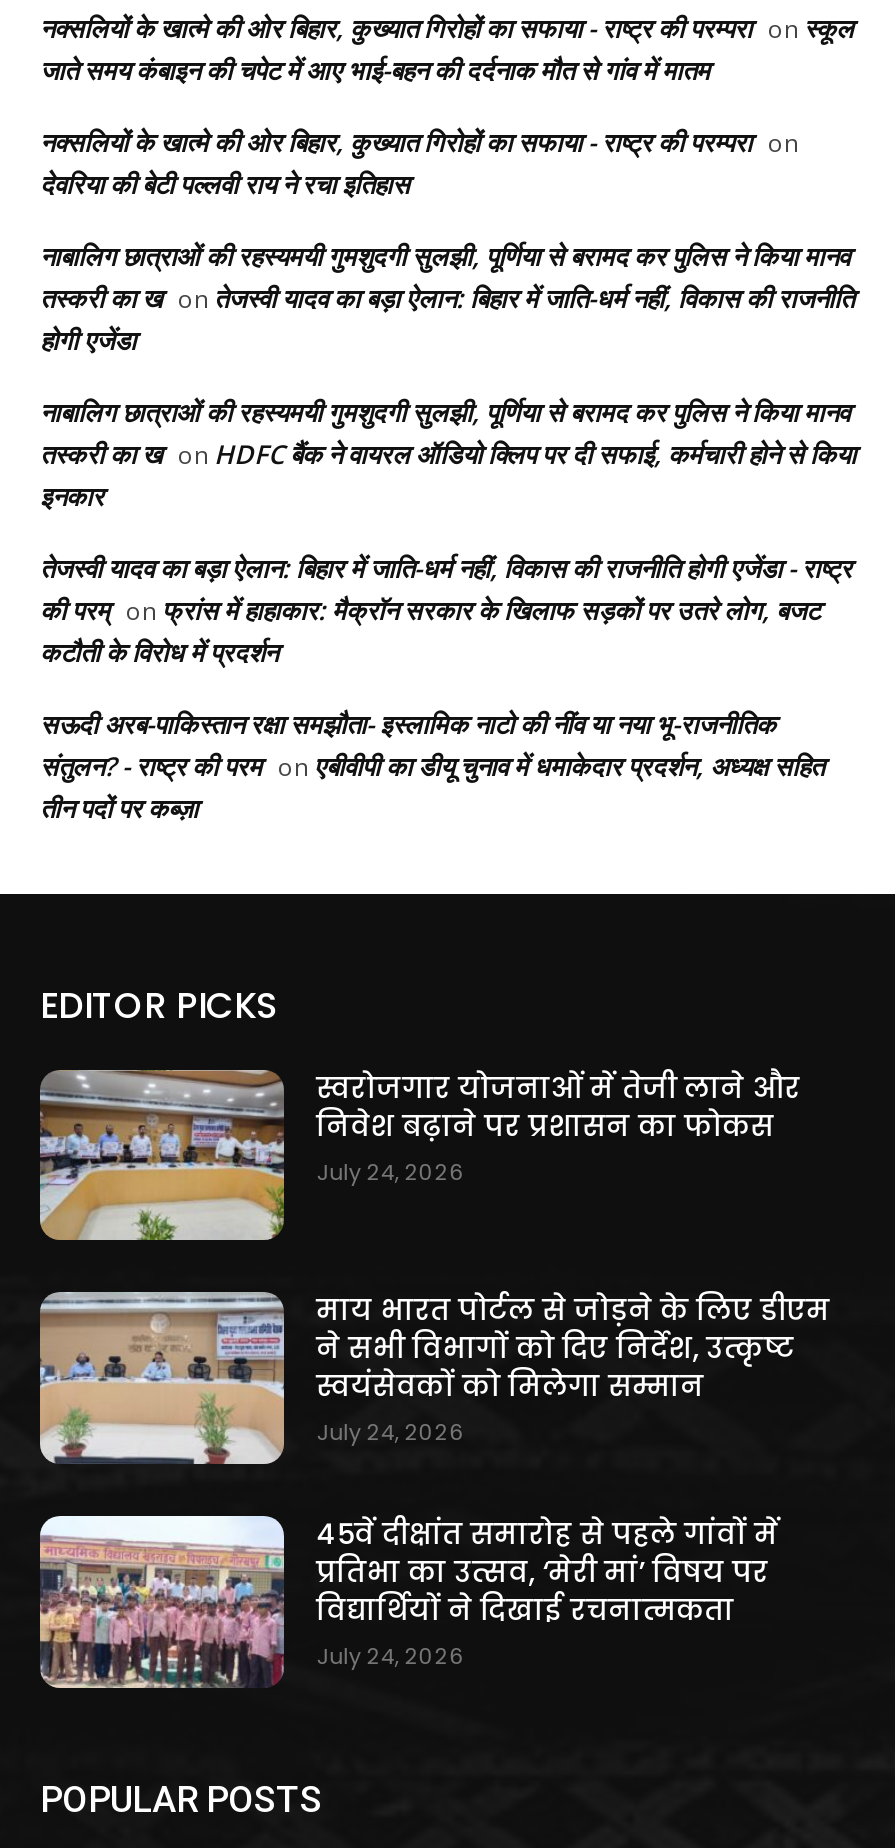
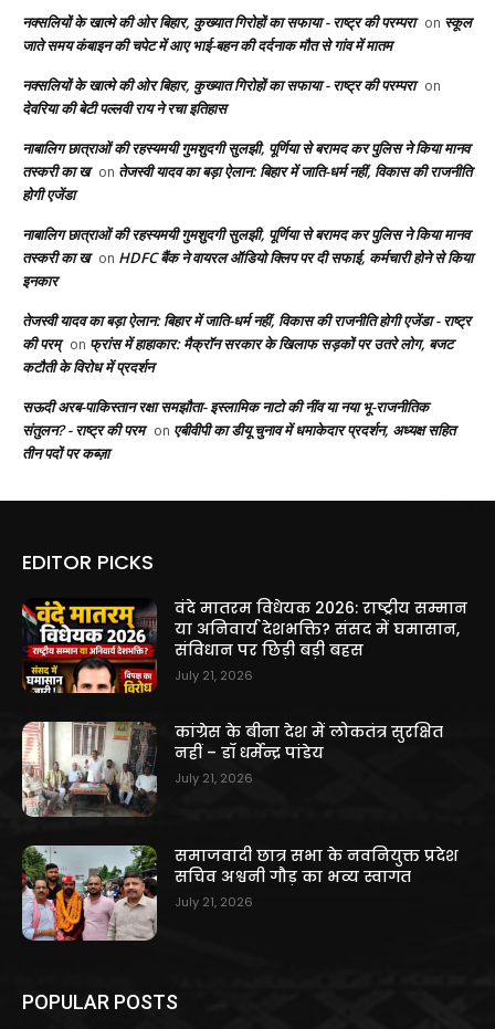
- [image]
- स्वरोजगार योजनाओं में तेजी लाने और
- निवेश बढ़ाने पर प्रशासन का फोकस
- July 24, 2026
+ [image]
+ वंदे मातरम विधेयक 2026: राष्ट्रीय सम्मान
+ या अनिवार्य देशभक्ति? संसद में घमासान,
+ संविधान पर छिड़ी बड़ी बहस
+ July 21, 2026

- [image]
- माय भारत पोर्टल से जोड़ने के लिए डीएम
- ने सभी विभागों को दिए निर्देश, उत्कृष्ट
- स्वयंसेवकों को मिलेगा सम्मान
- July 24, 2026
+ [image]
+ कांग्रेस के बीना देश में लोकतंत्र सुरक्षित
+ नहीं – डॉ धर्मेन्द्र पांडेय
+ July 21, 2026

- [image]
- 45वें दीक्षांत समारोह से पहले गांवों में
- प्रतिभा का उत्सव, ‘मेरी मां’ विषय पर
- विद्यार्थियों ने दिखाई रचनात्मकता
- July 24, 2026
+ [image]
+ समाजवादी छात्र सभा के नवनियुक्त प्रदेश
+ सचिव अश्वनी गौड़ का भव्य स्वागत
+ July 21, 2026
